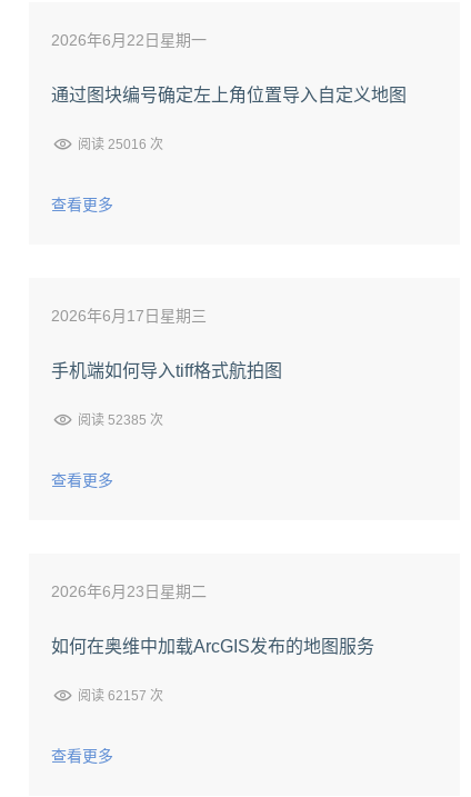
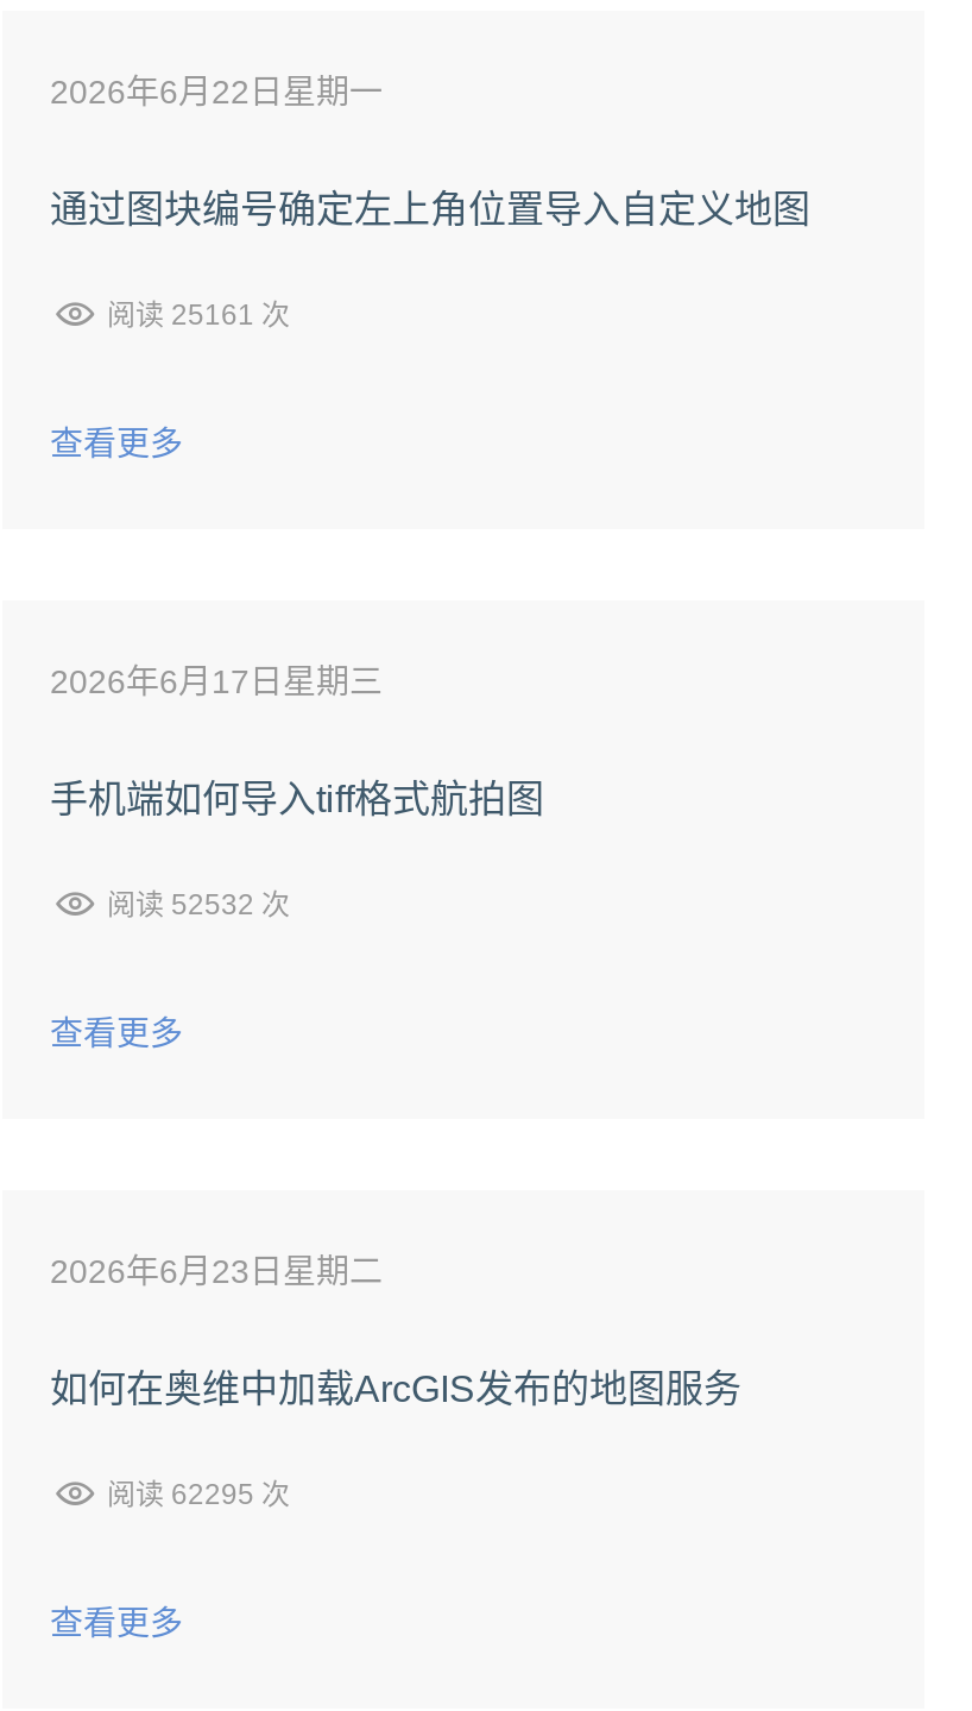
- 阅读 25016 次
+ 阅读 25161 次

- 阅读 52385 次
+ 阅读 52532 次

- 阅读 62157 次
+ 阅读 62295 次
